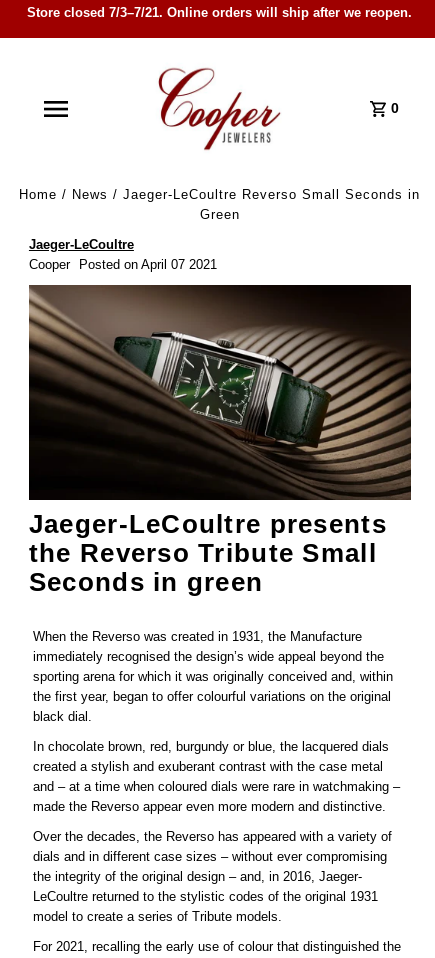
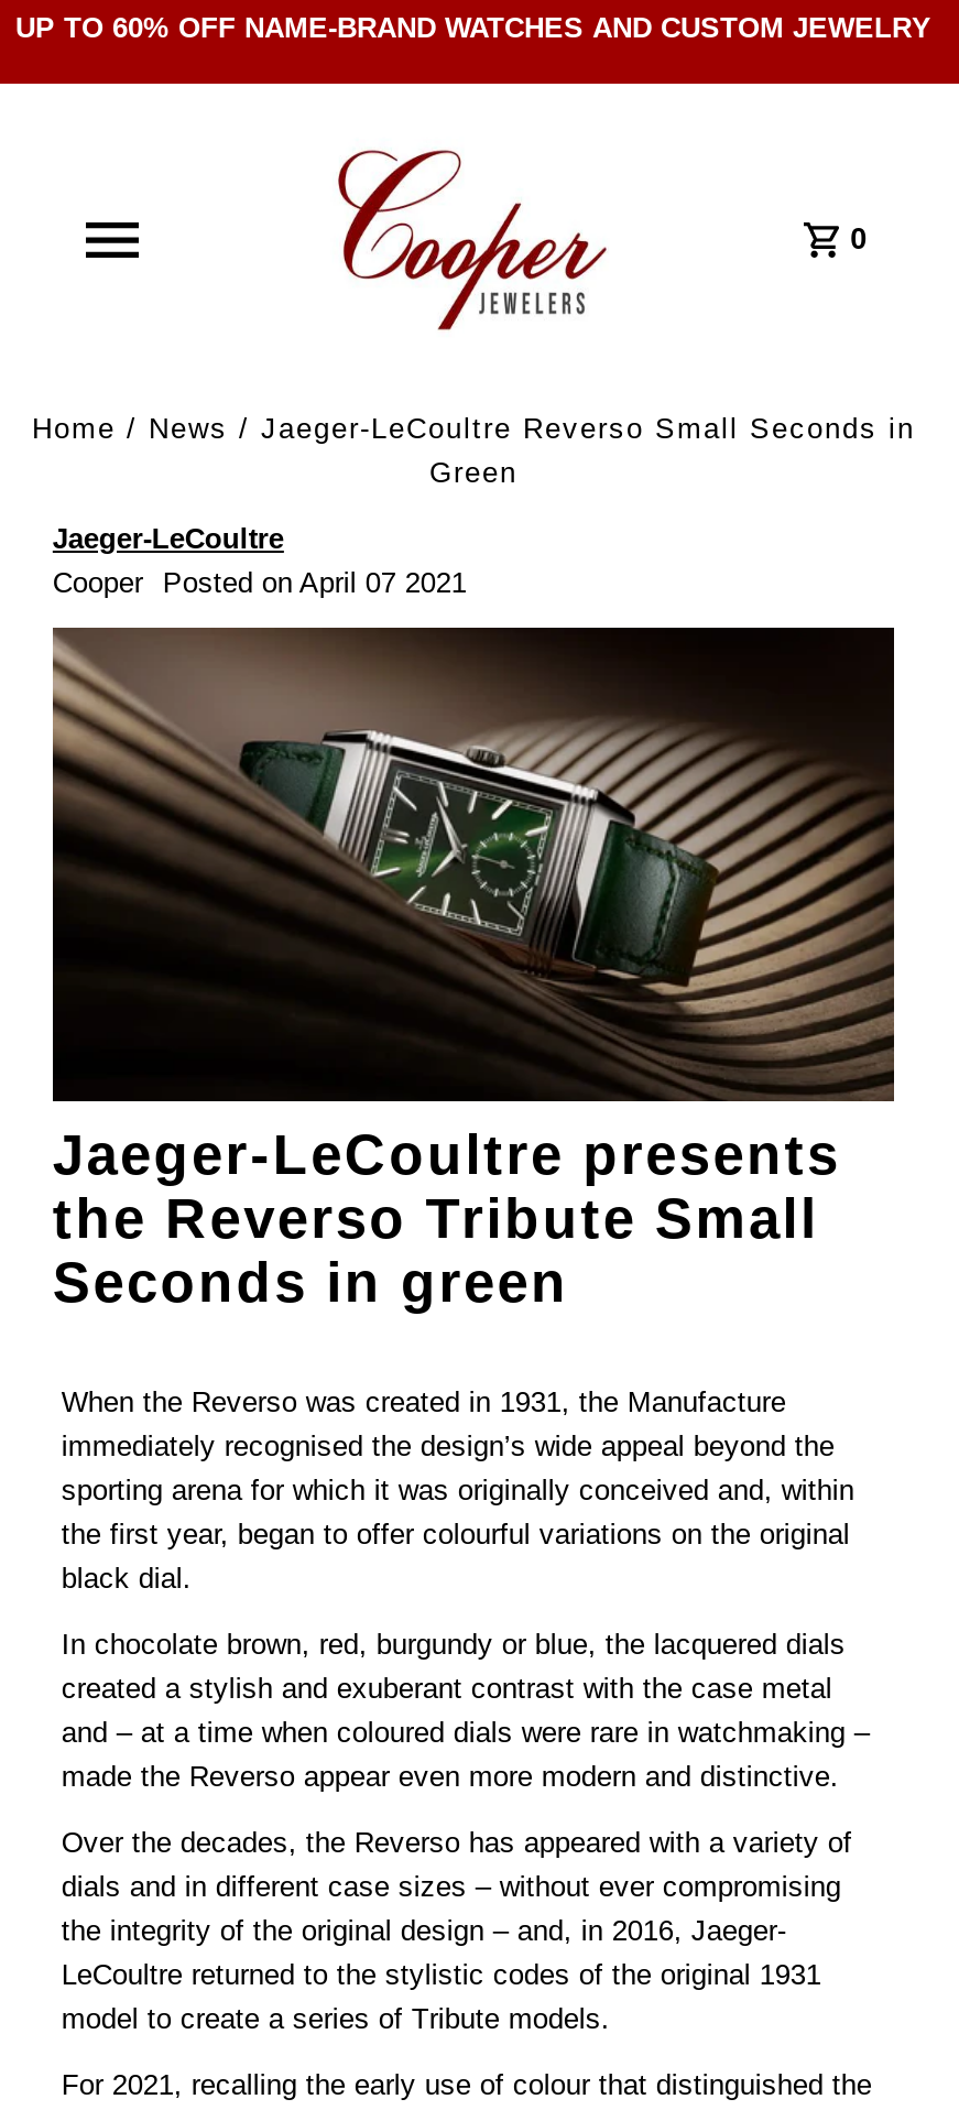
- Store closed 7/3–7/21. Online orders will ship after we reopen.
+ UP TO 60% OFF NAME-BRAND WATCHES AND CUSTOM JEWELRY
